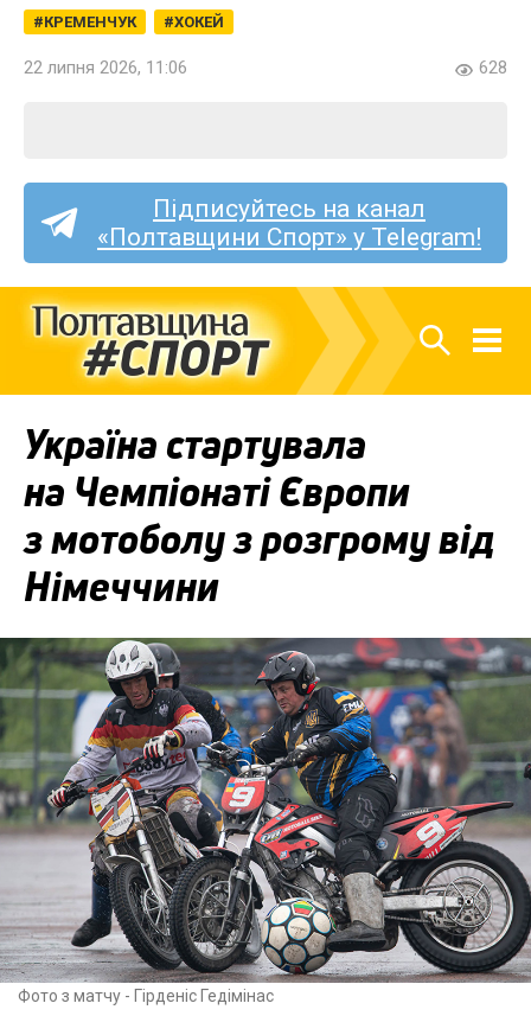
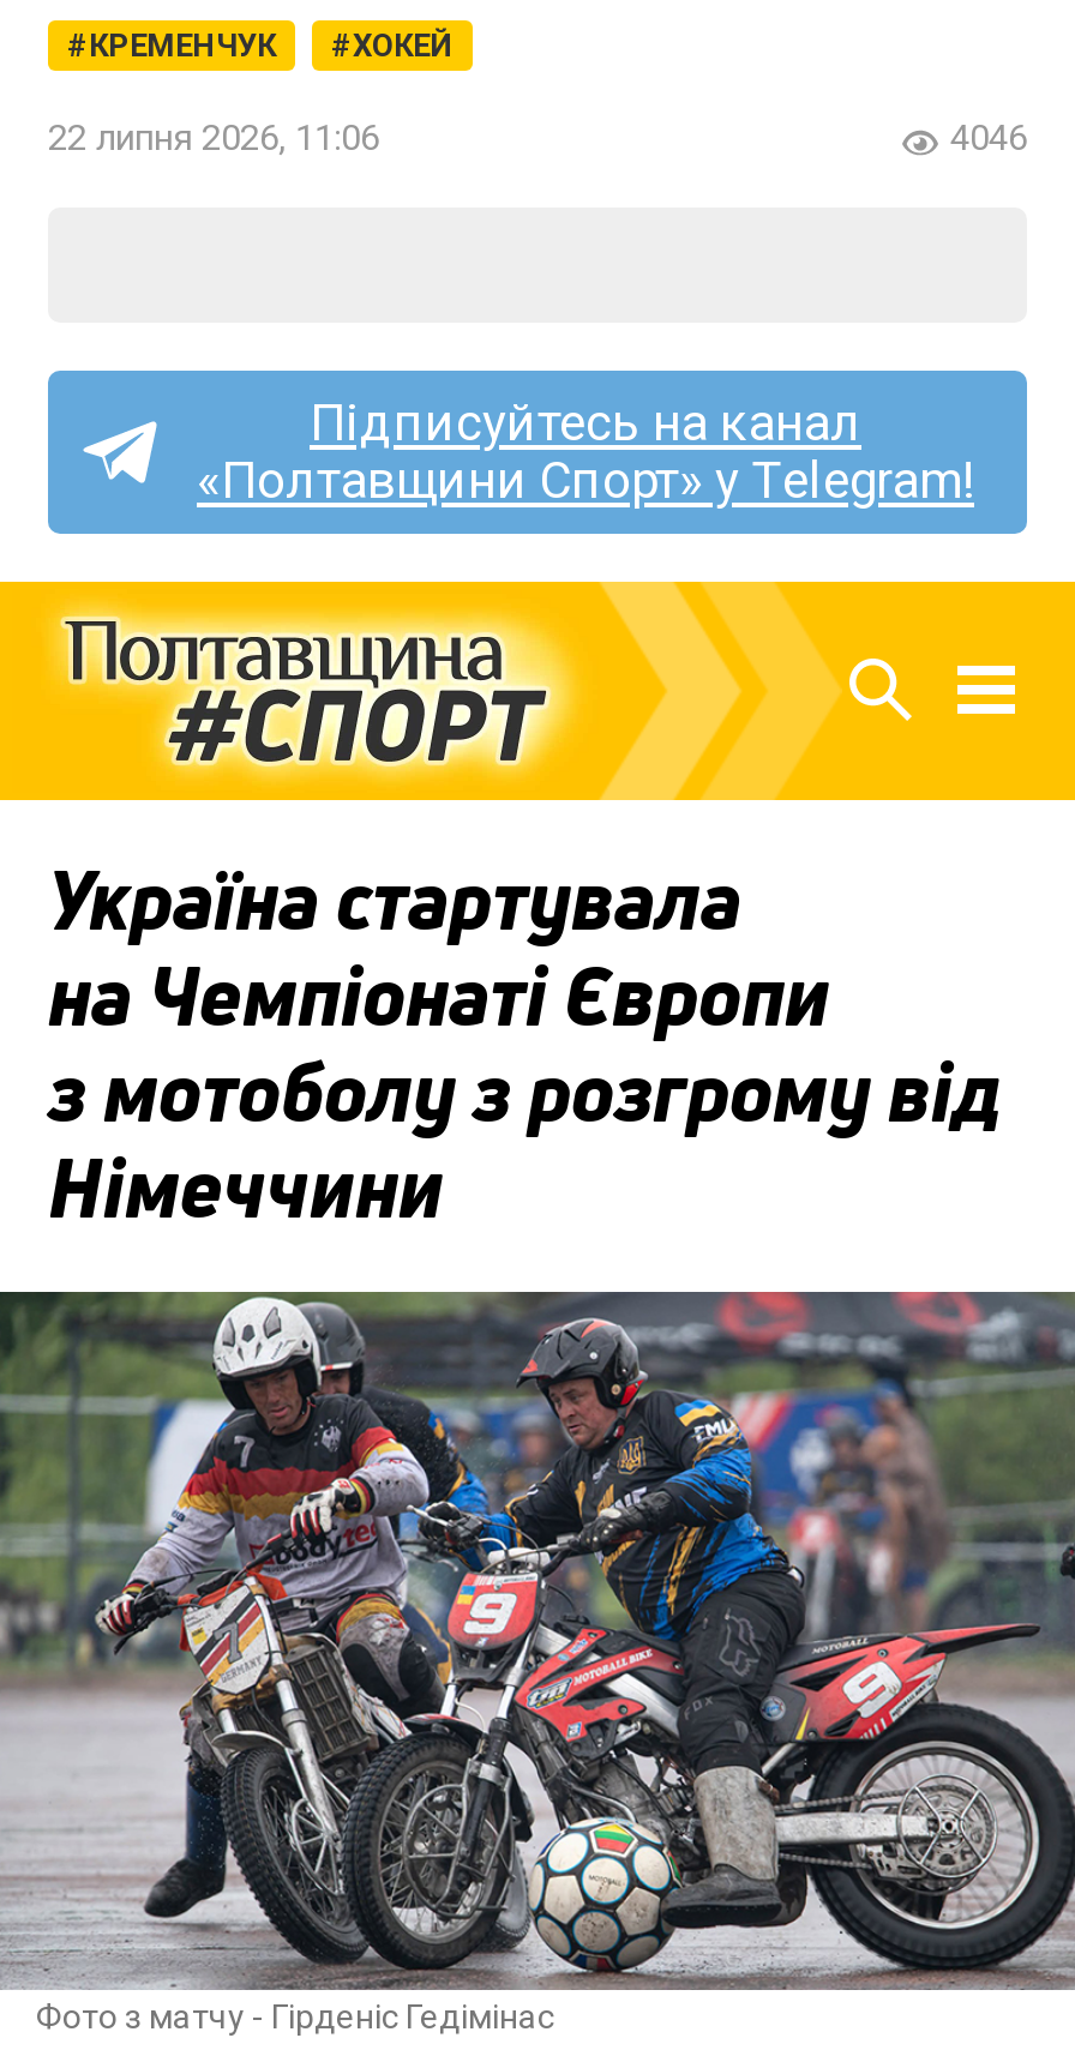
- 628
+ 4046
